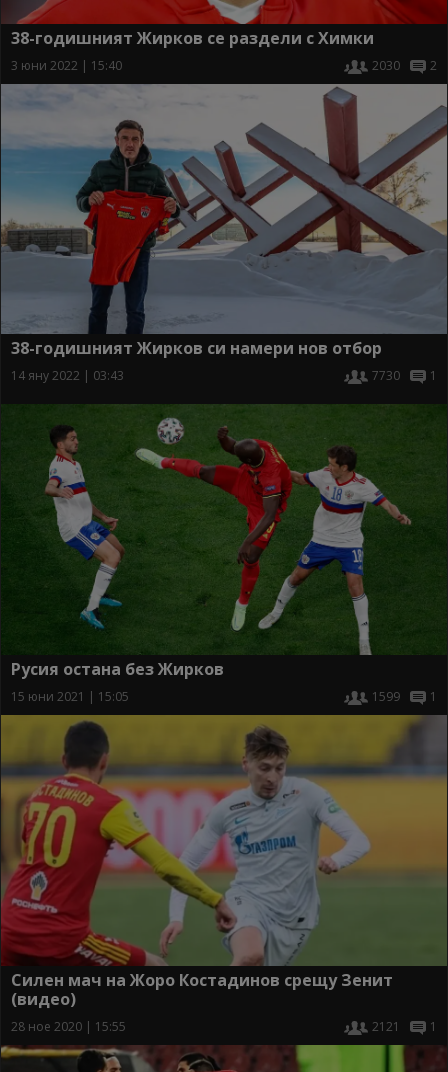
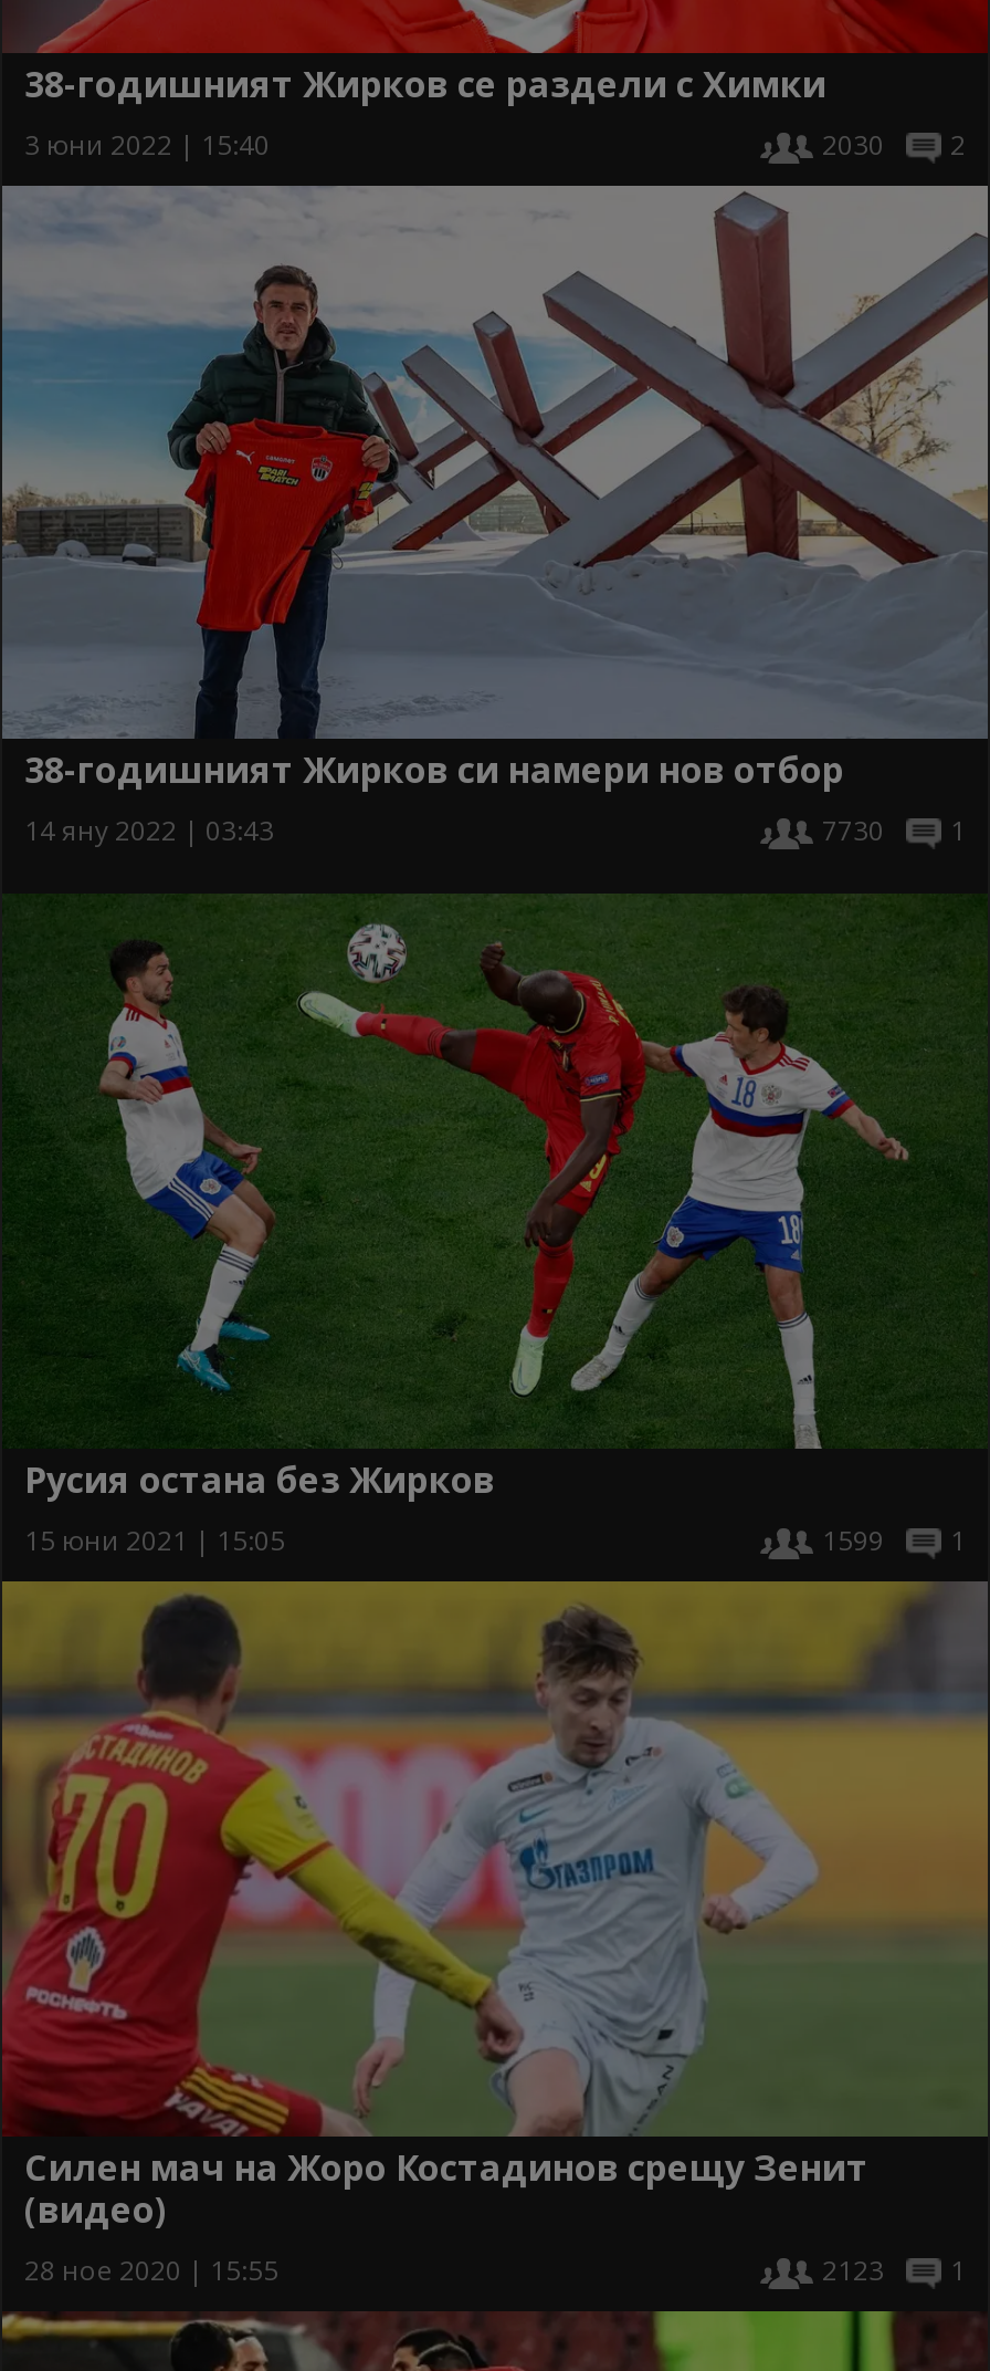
- 2121 1
+ 2123 1
